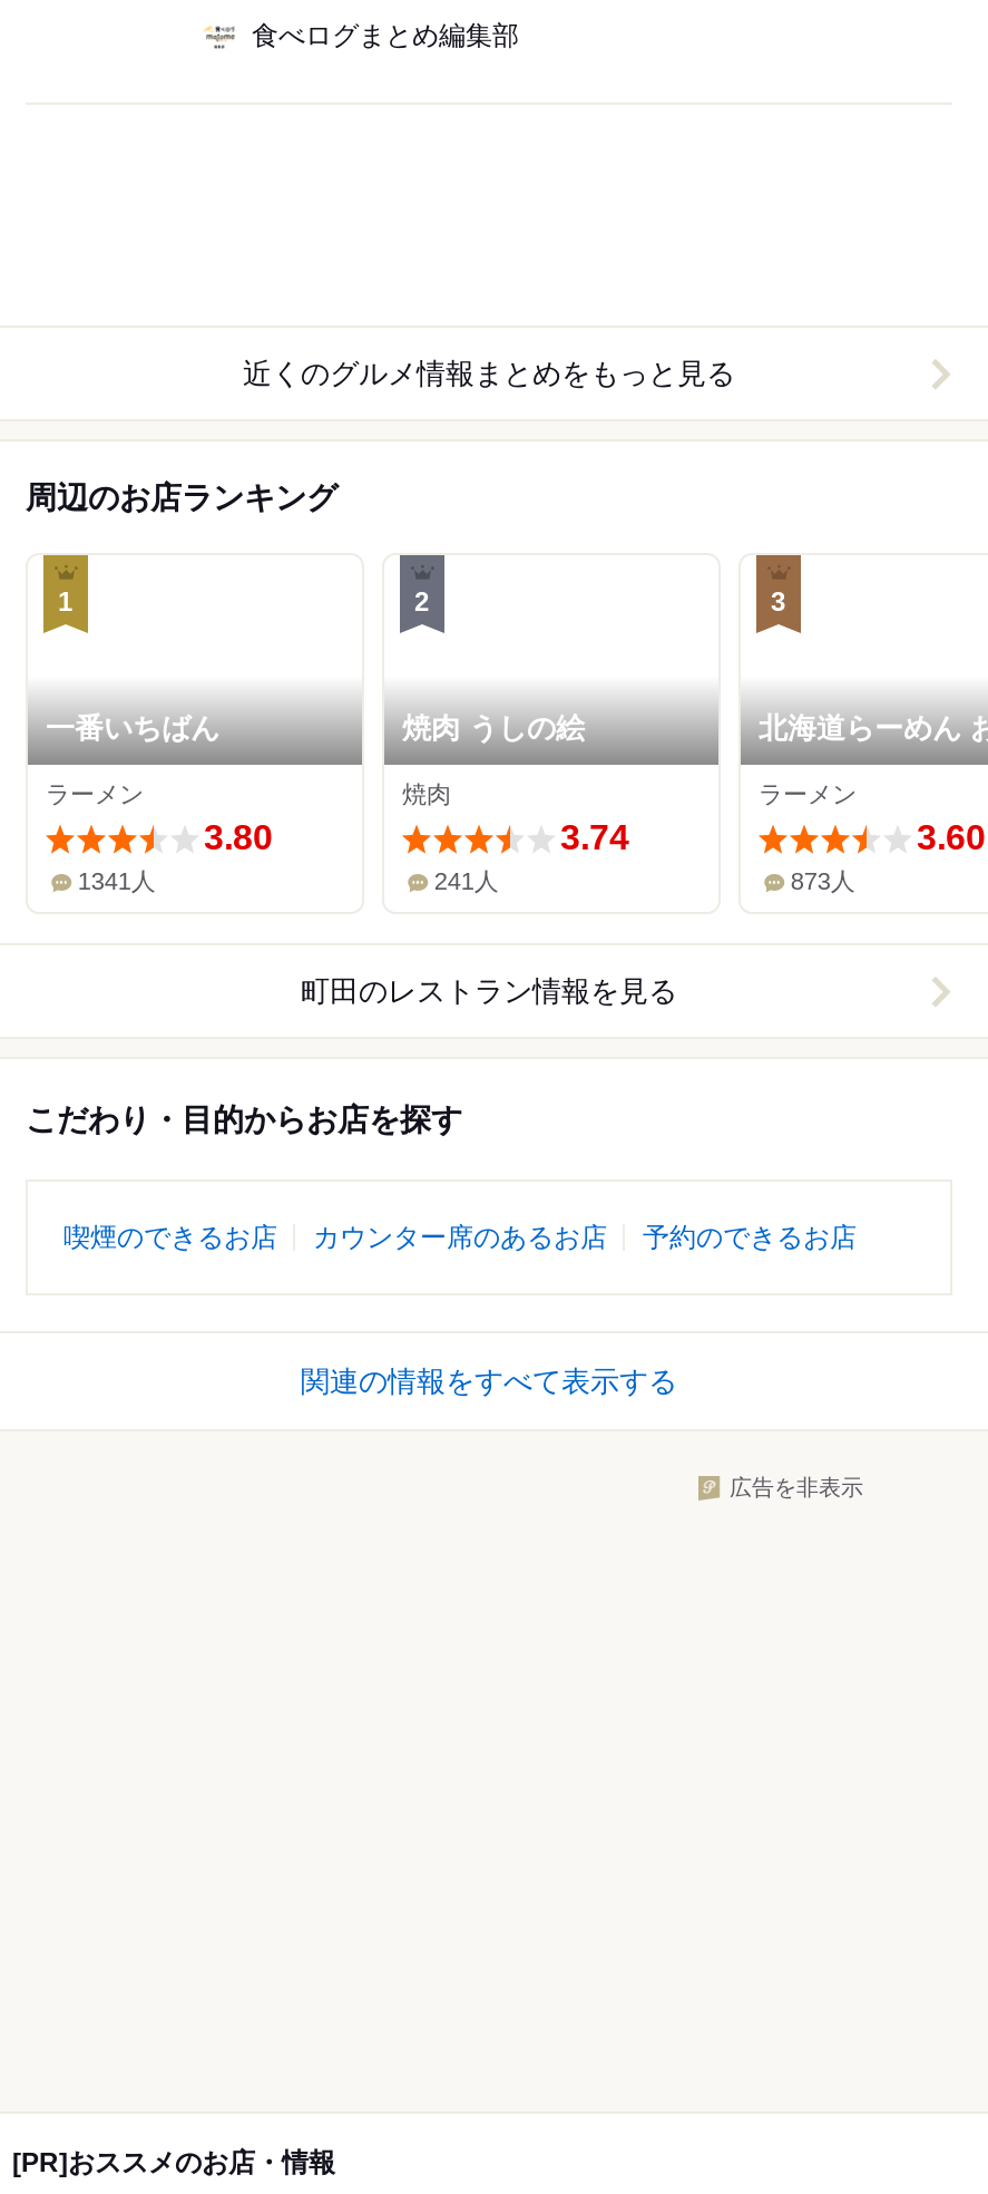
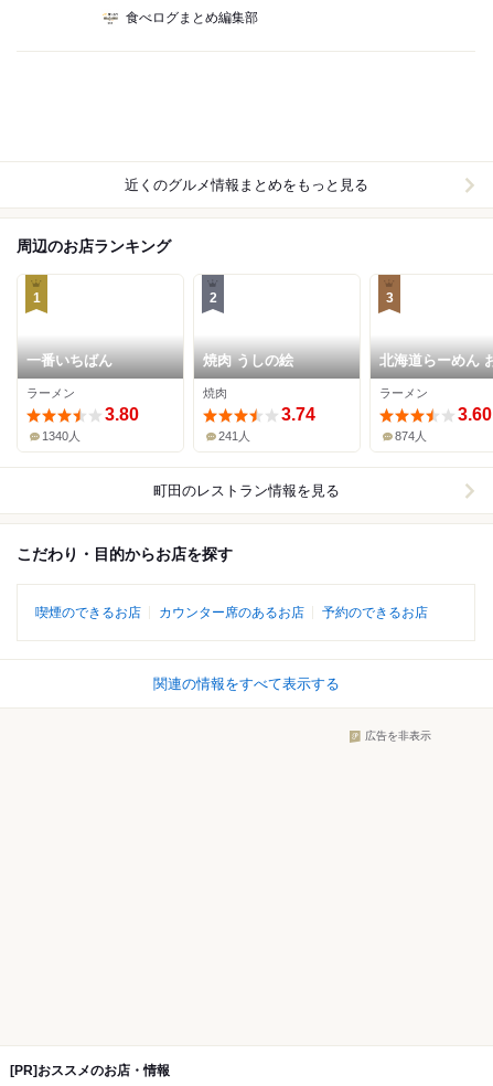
- 1341人
+ 1340人

- 873人
+ 874人
